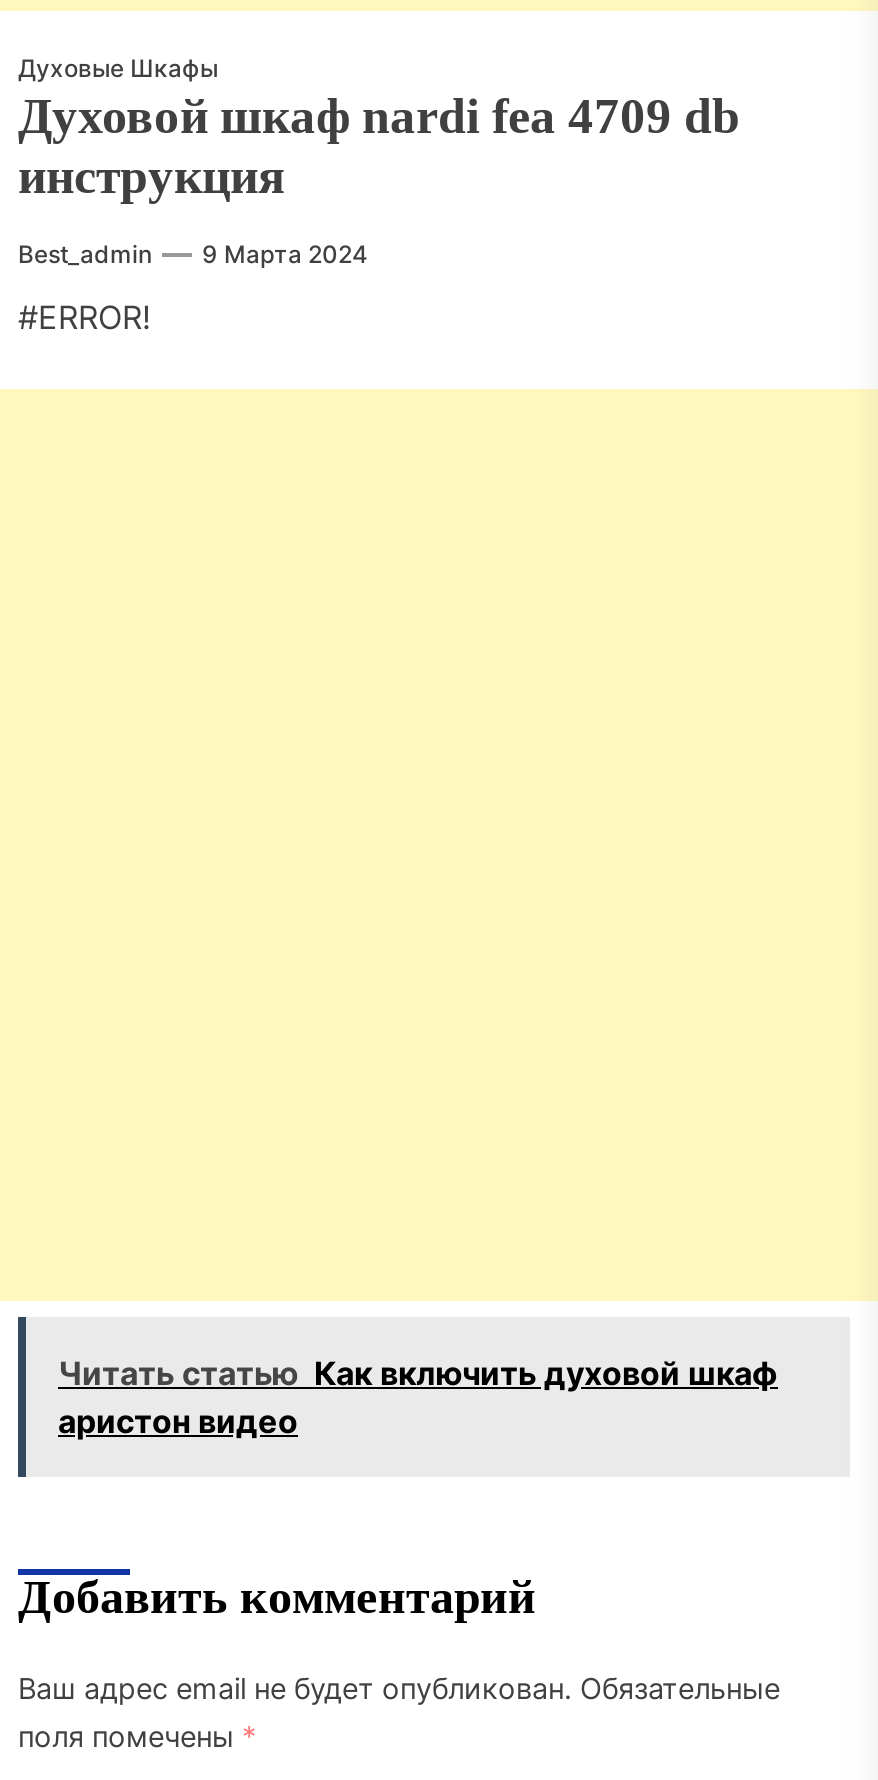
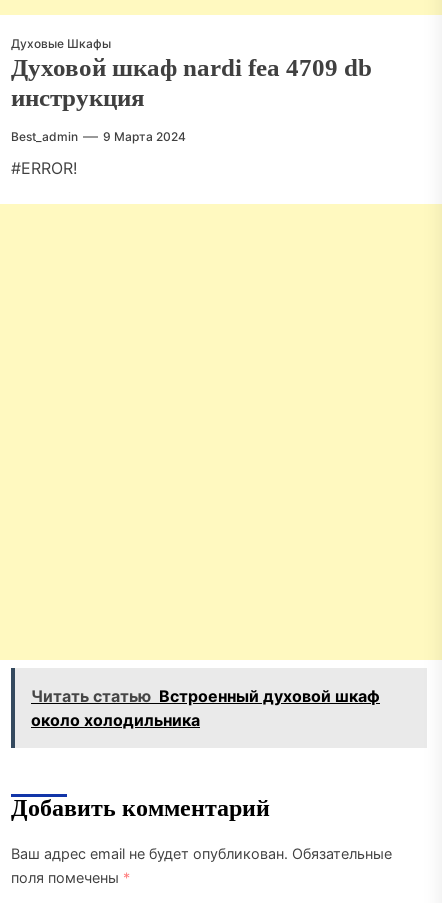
- Читать статью Как включить духовой шкаф
- аристон видео
+ Читать статью Встроенный духовой шкаф
+ около холодильника
